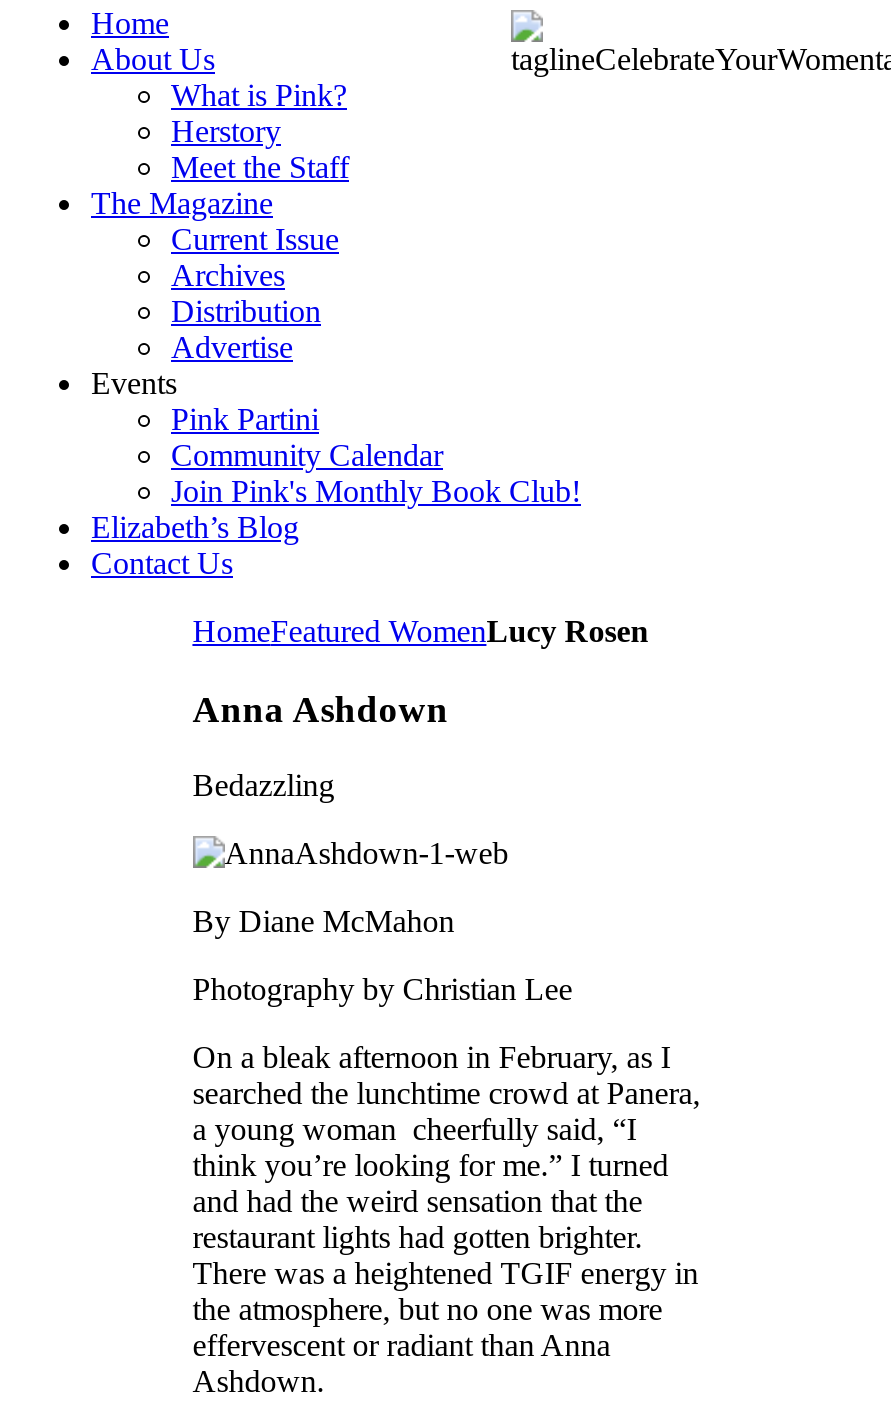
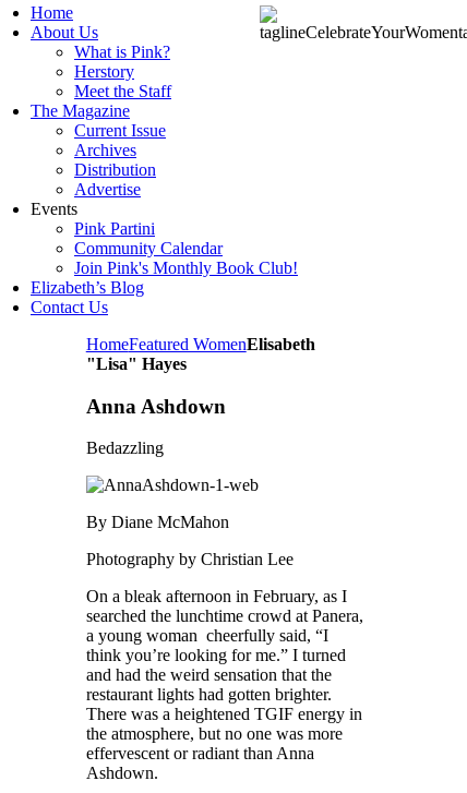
- HomeFeatured WomenLucy Rosen
+ HomeFeatured WomenElisabeth
+ "Lisa" Hayes
